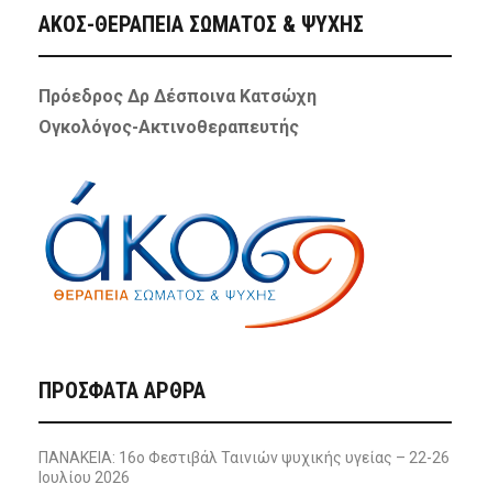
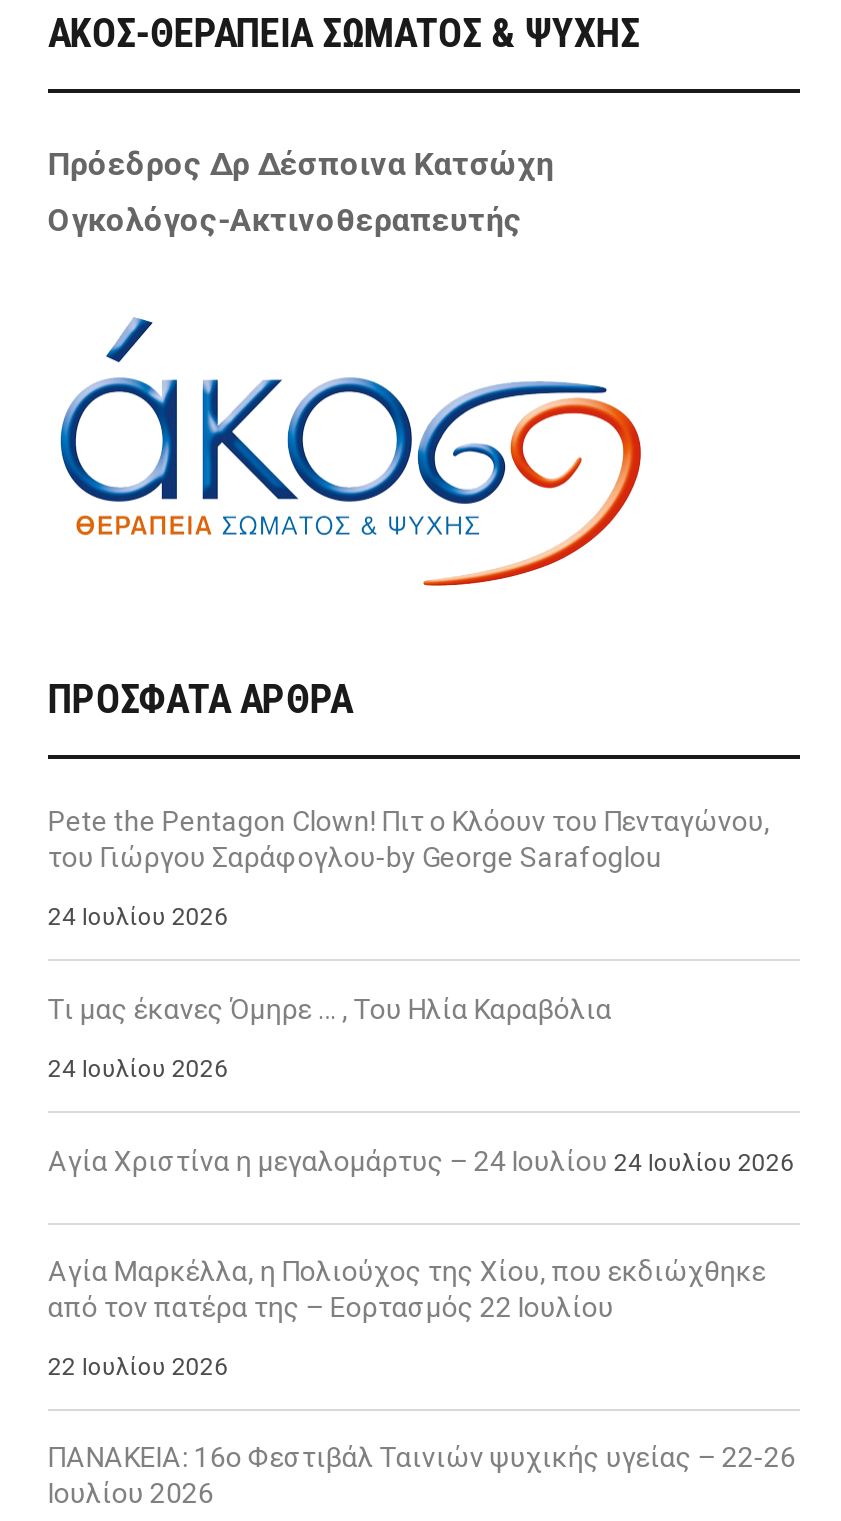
+ Pete the Pentagon Clown! Πιτ ο Κλόουν του Πενταγώνου,
+ του Γιώργου Σαράφογλου-by George Sarafoglou
+ 24 Ιουλίου 2026
+ Τι μας έκανες Όμηρε … , Του Ηλία Καραβόλια
+ 24 Ιουλίου 2026
+ Αγία Χριστίνα η μεγαλομάρτυς – 24 Ιουλίου 24 Ιουλίου 2026
+ Αγία Μαρκέλλα, η Πολιούχος της Χίου, που εκδιώχθηκε
+ από τον πατέρα της – Εορτασμός 22 Ιουλίου
+ 22 Ιουλίου 2026
